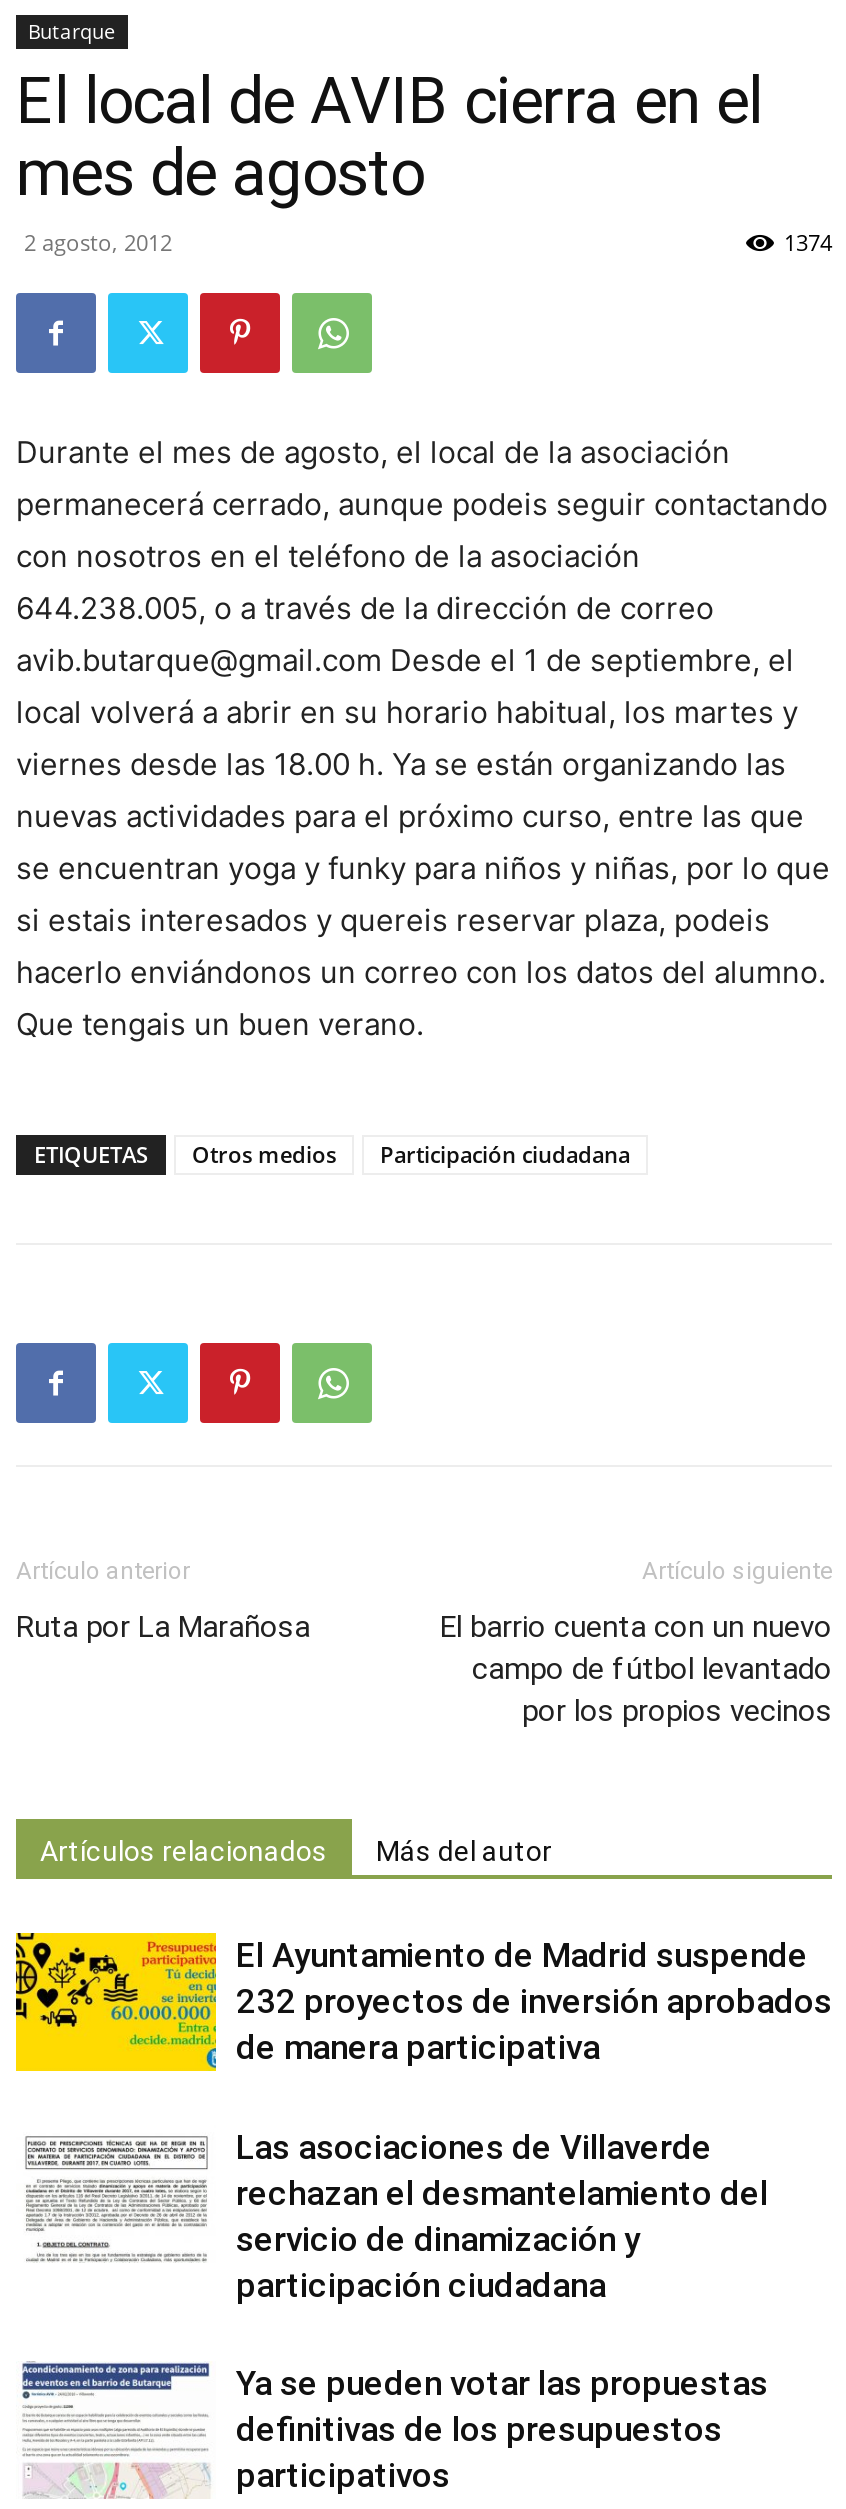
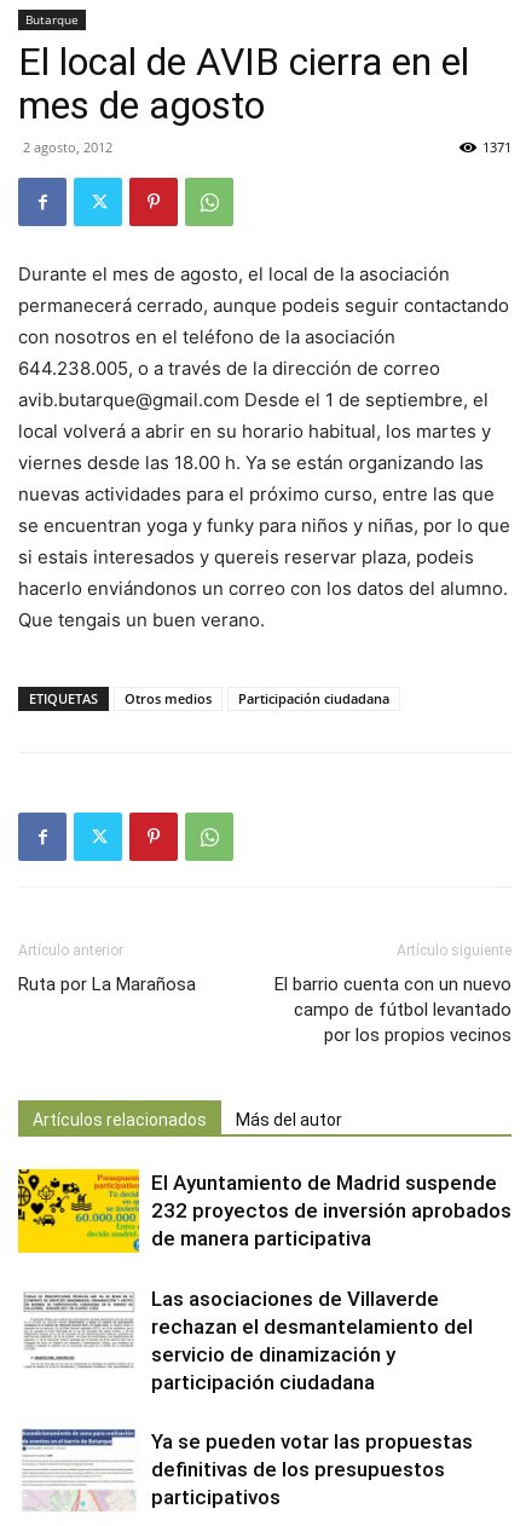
- 1374
+ 1371
